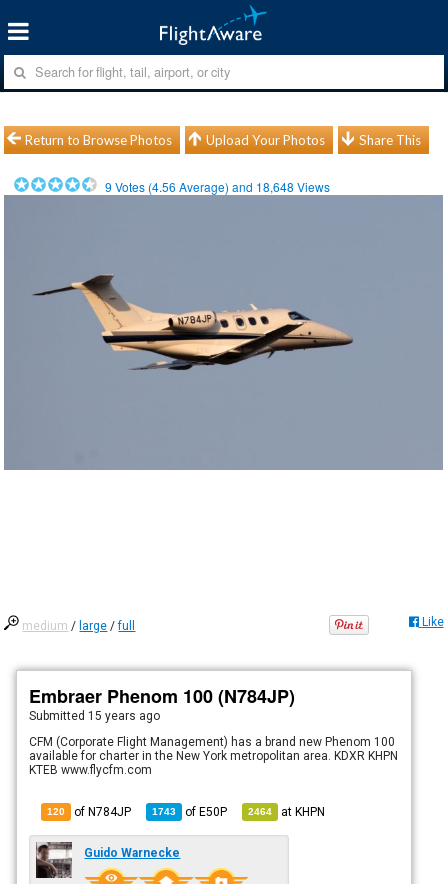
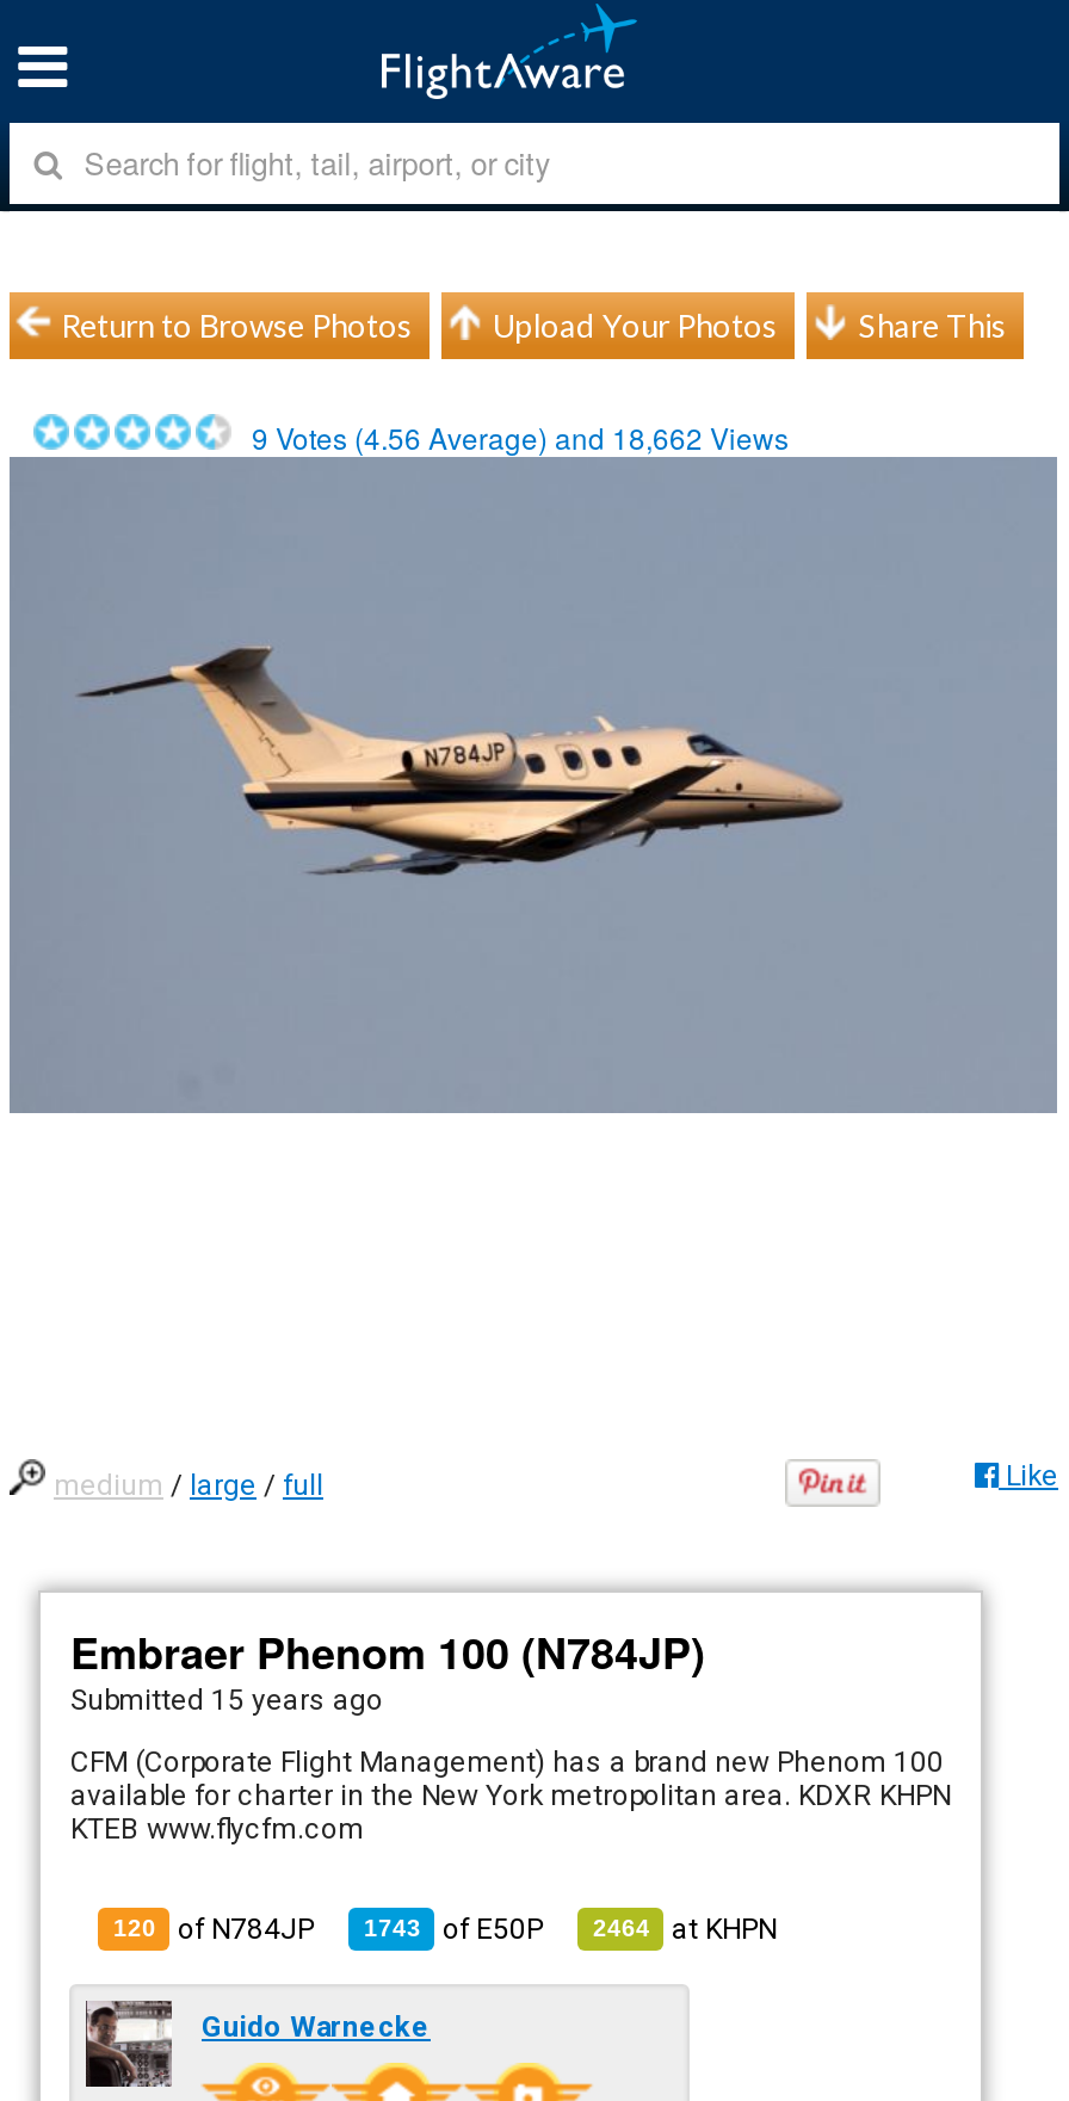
- 9 Votes (4.56 Average) and 18,648 Views
+ 9 Votes (4.56 Average) and 18,662 Views
